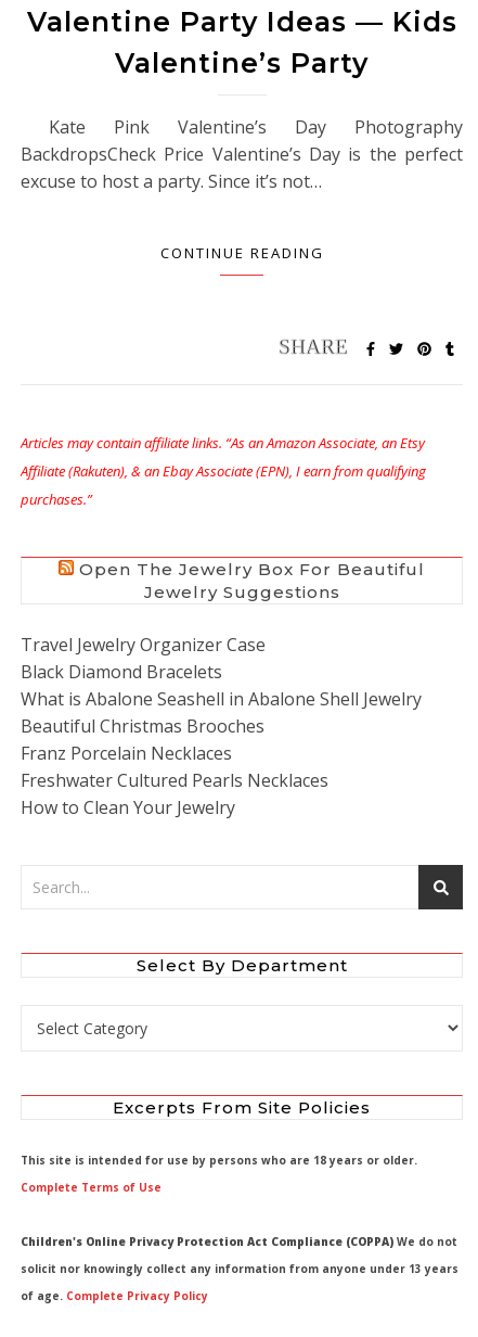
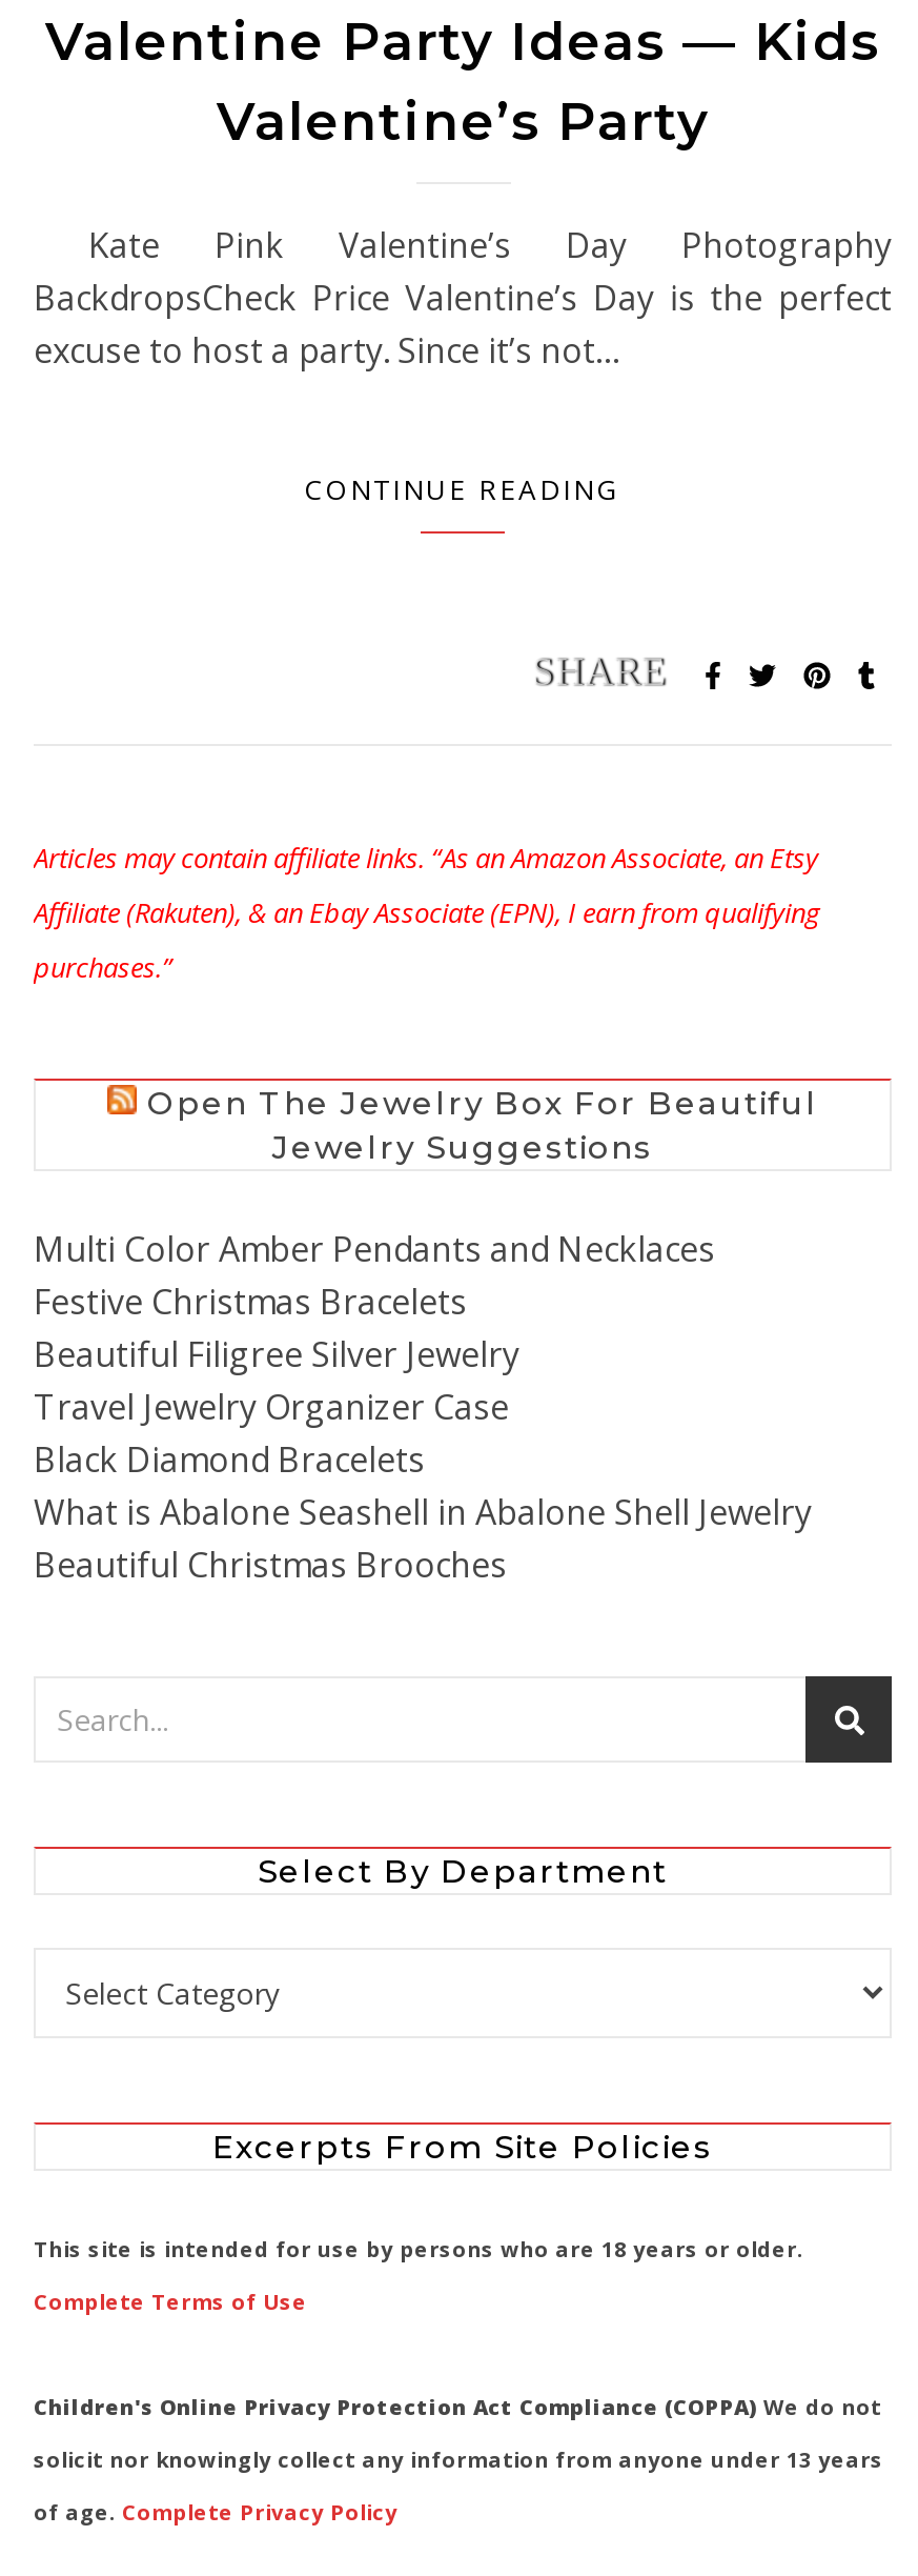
+ Multi Color Amber Pendants and Necklaces
+ Festive Christmas Bracelets
+ Beautiful Filigree Silver Jewelry

moved down: Travel Jewelry Organizer Case | Black Diamond Bracelets | What is Abalone Seashell in Abalone Shell Jewelry | Beautiful Christmas Brooches

- Franz Porcelain Necklaces
- Freshwater Cultured Pearls Necklaces
- How to Clean Your Jewelry
